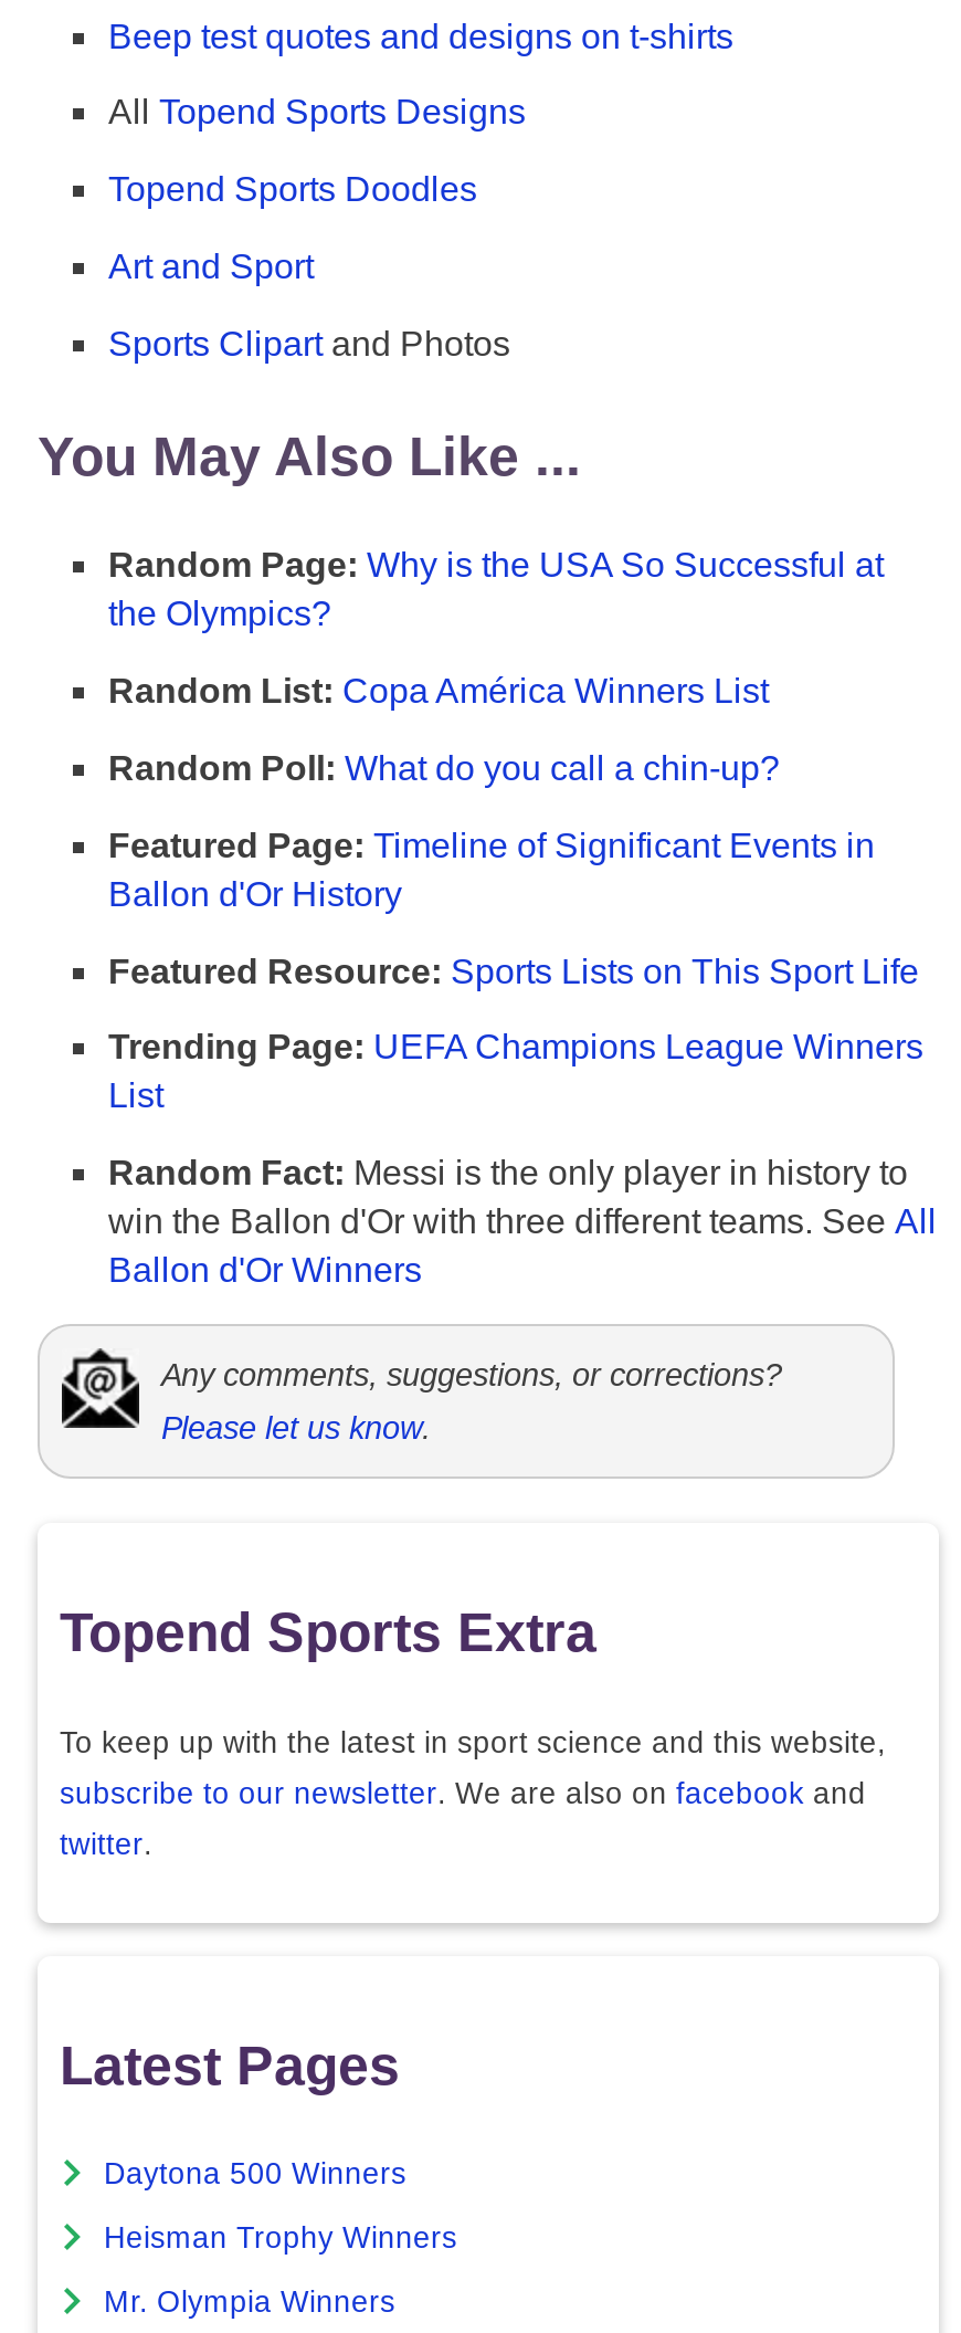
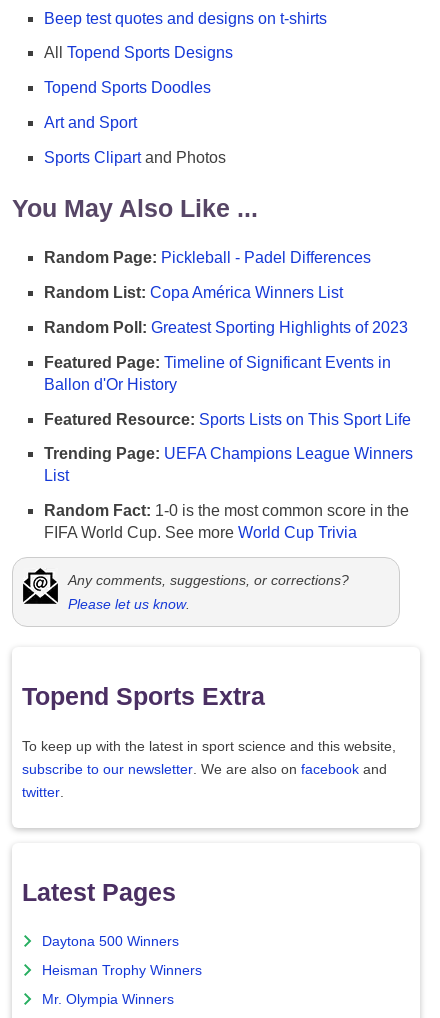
- Random Page: Why is the USA So Successful at
- the Olympics?
+ Random Page: Pickleball - Padel Differences

- Random Poll: What do you call a chin-up?
+ Random Poll: Greatest Sporting Highlights of 2023

- Random Fact: Messi is the only player in history to
- win the Ballon d'Or with three different teams. See All
- Ballon d'Or Winners
+ Random Fact: 1-0 is the most common score in the
+ FIFA World Cup. See more World Cup Trivia
